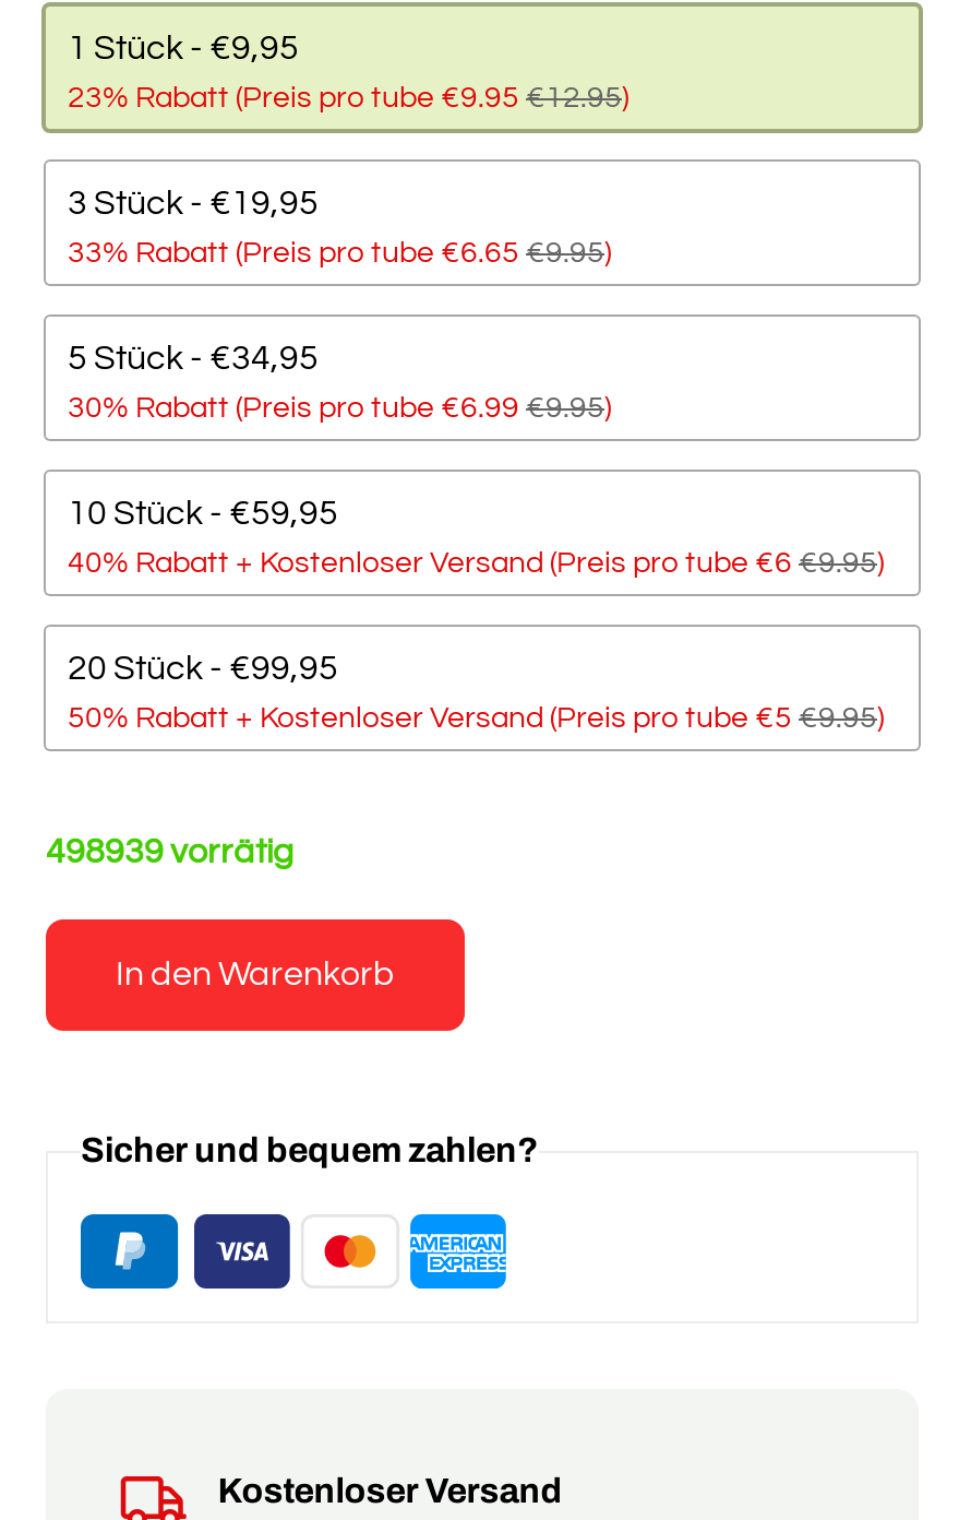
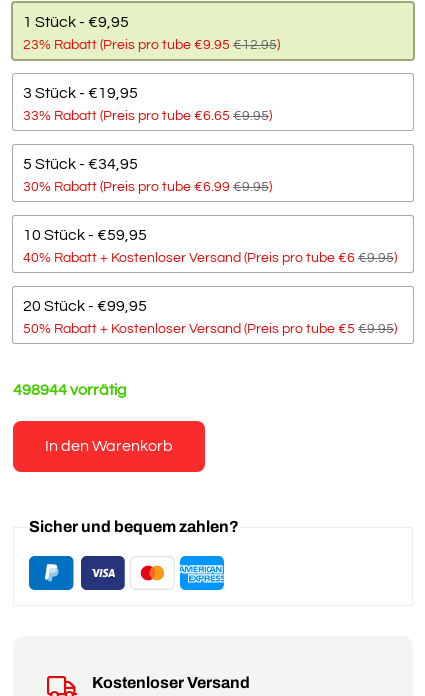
- 498939 vorrätig
+ 498944 vorrätig
